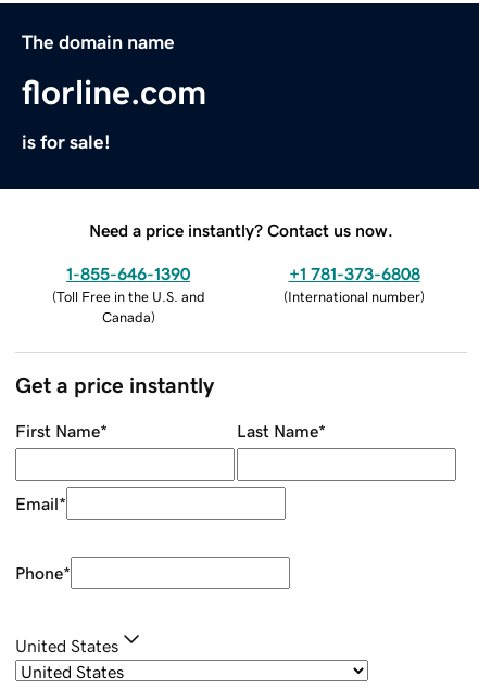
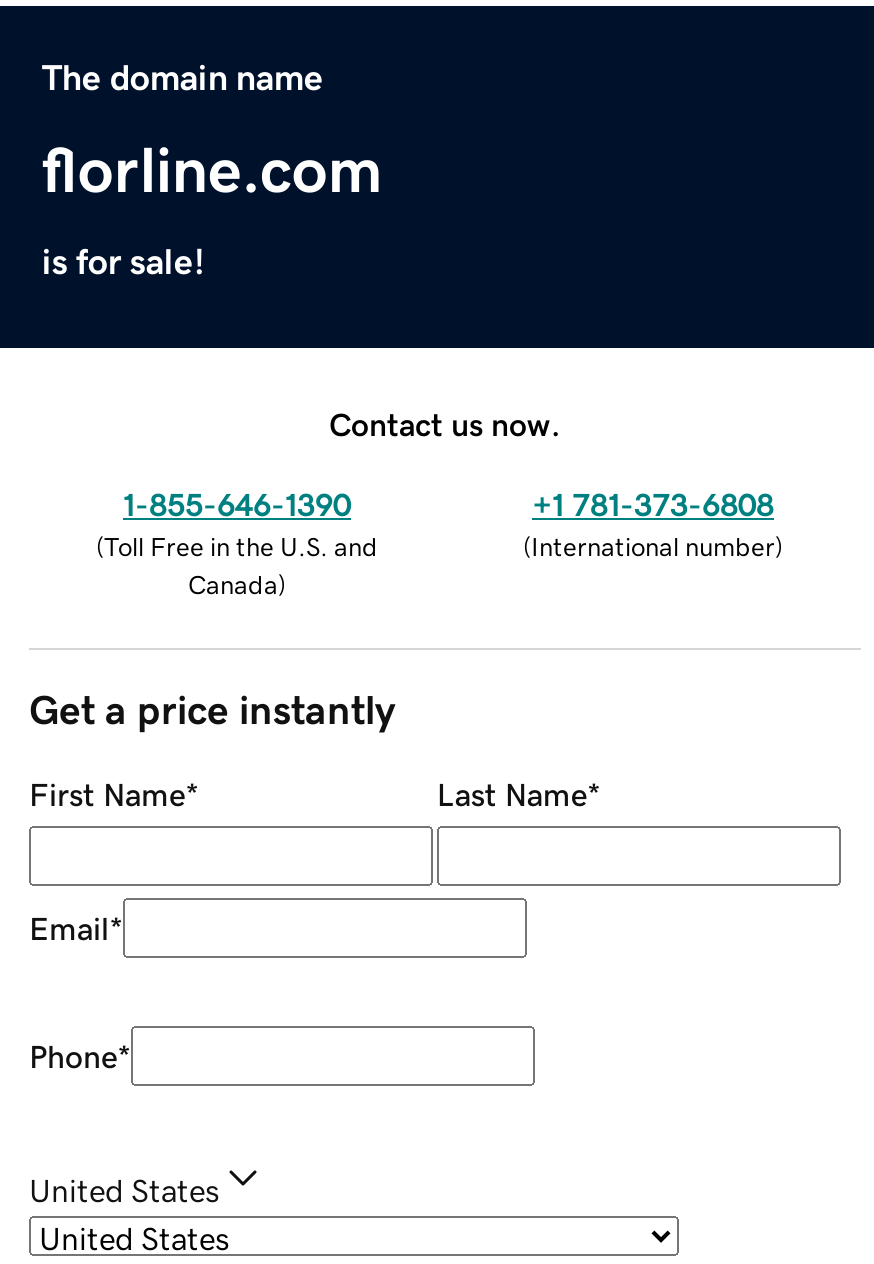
- Need a price instantly? Contact us now.
+ Contact us now.
